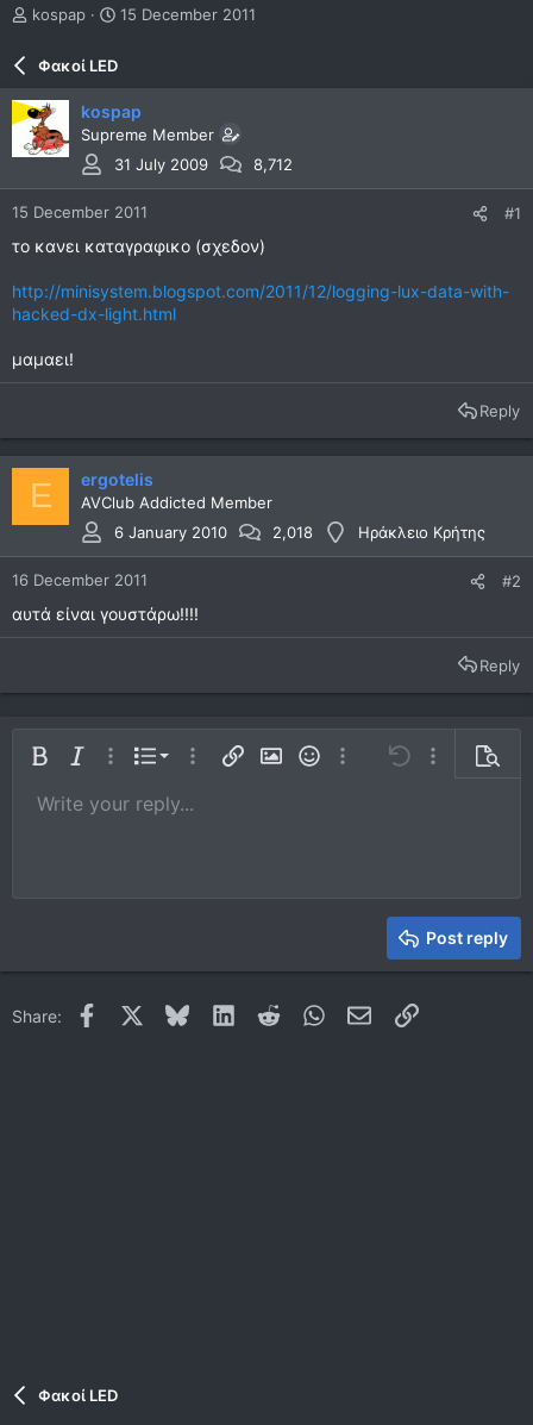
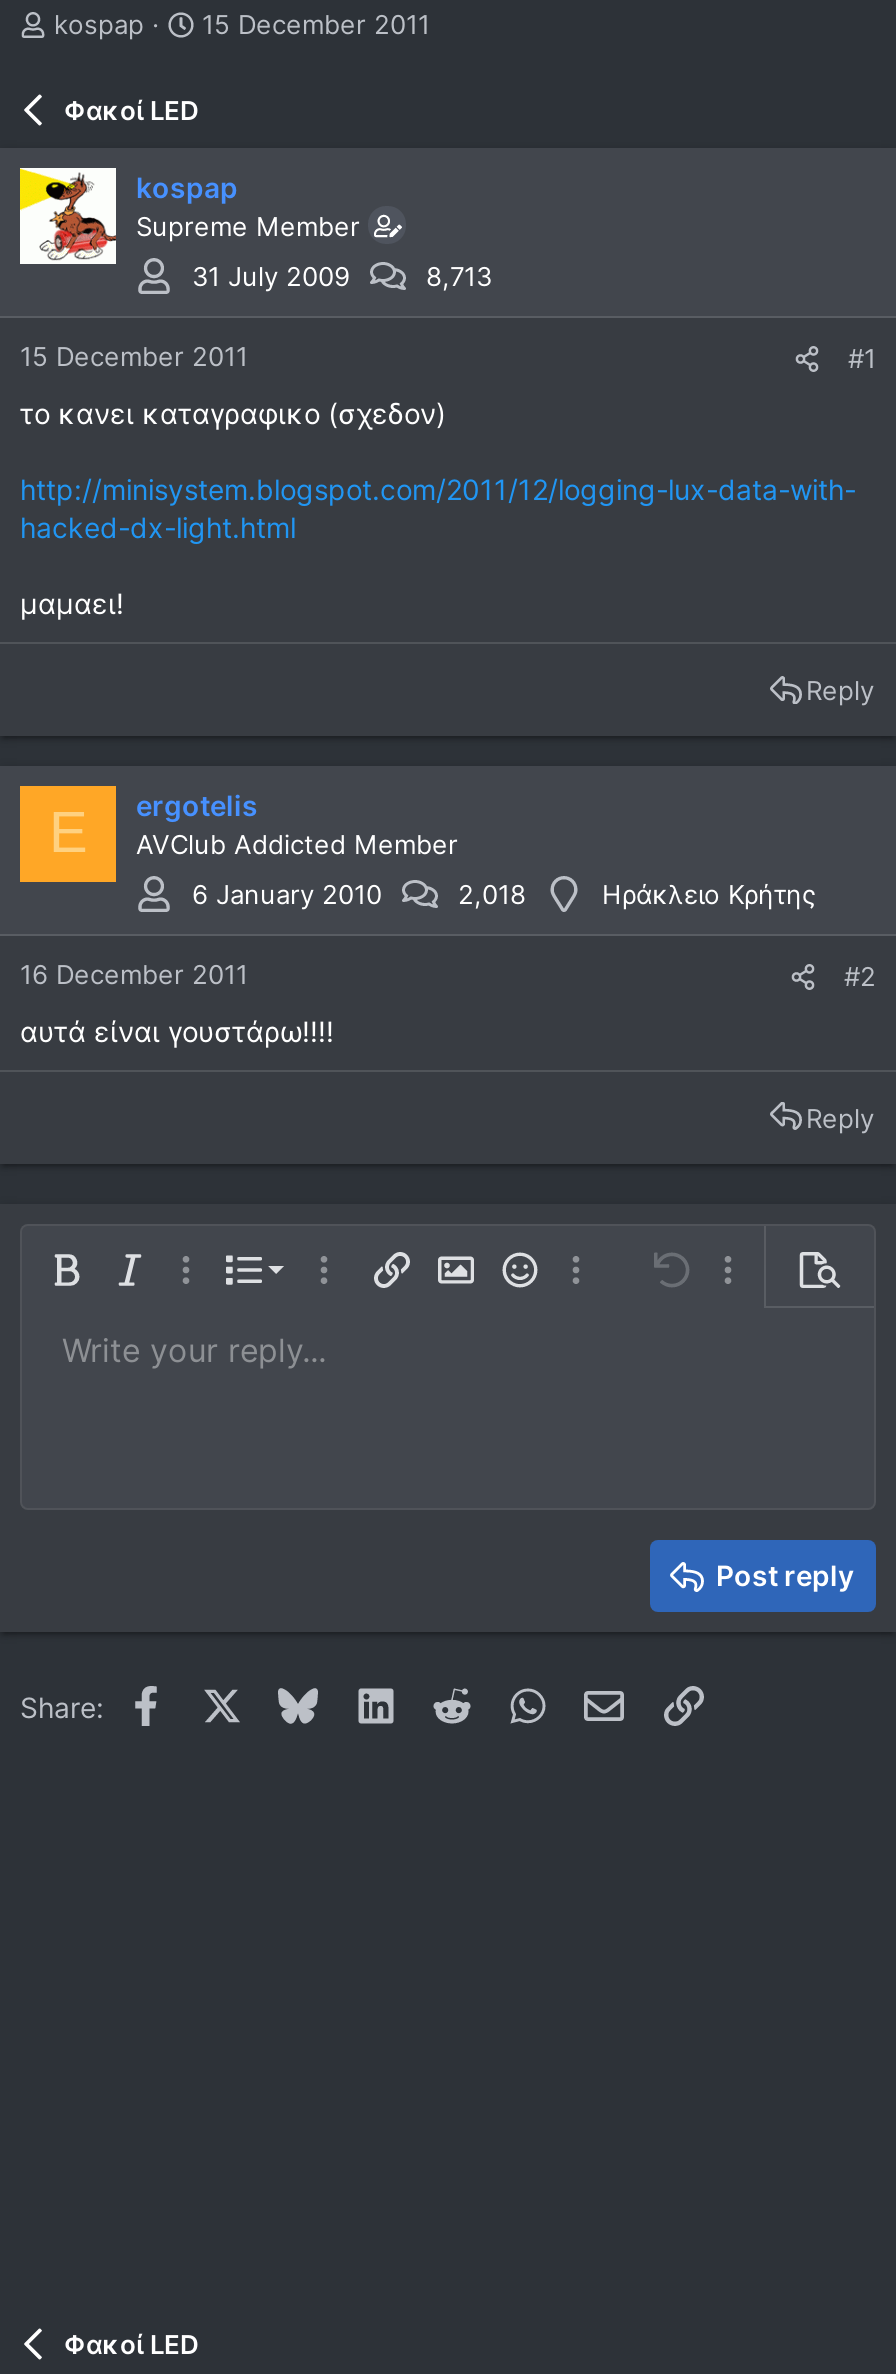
- 8,712
+ 8,713
